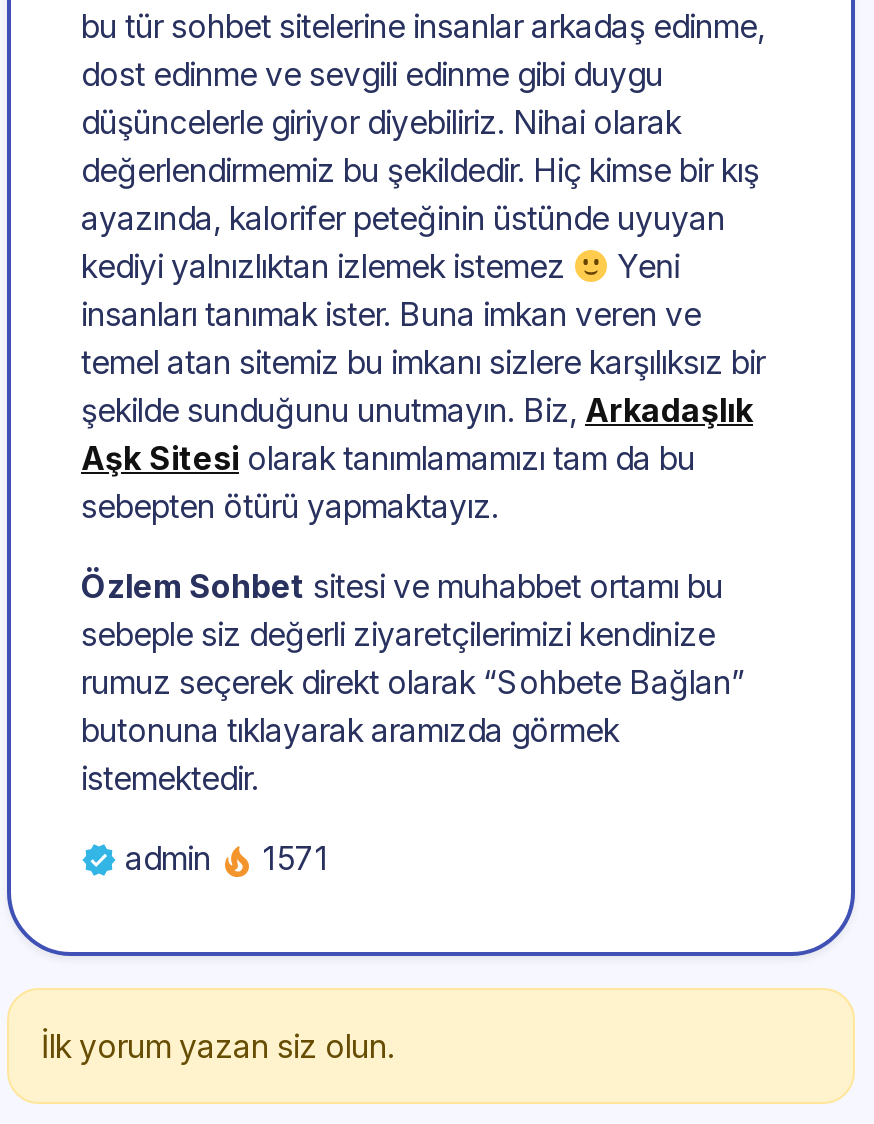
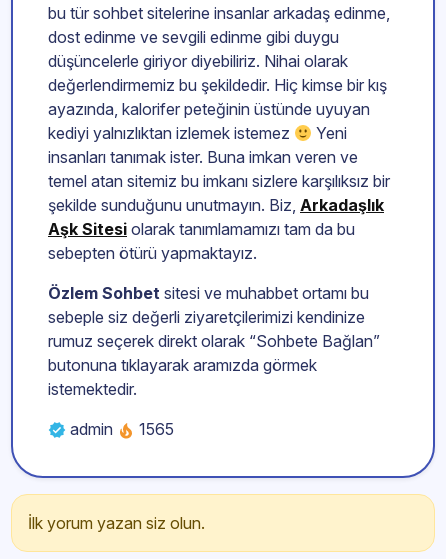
- admin 1571
+ admin 1565
